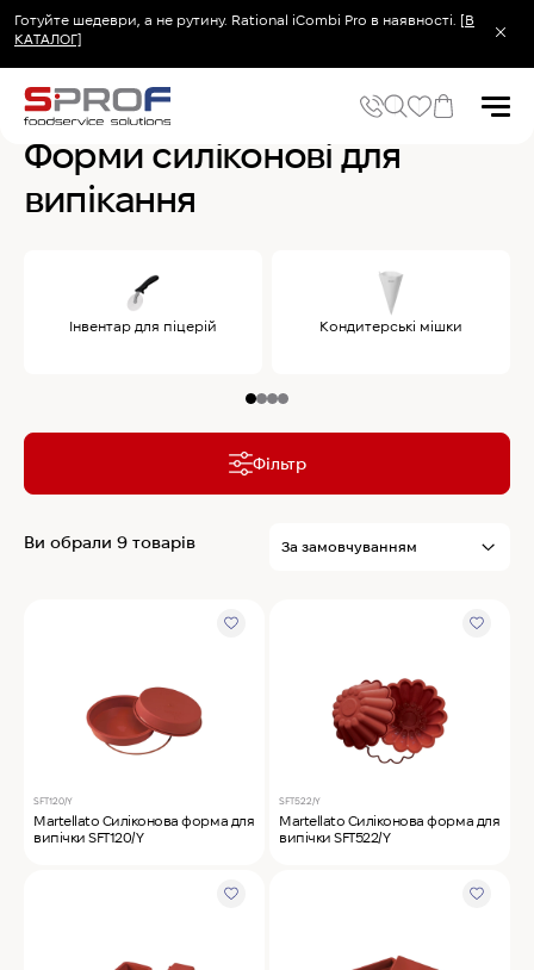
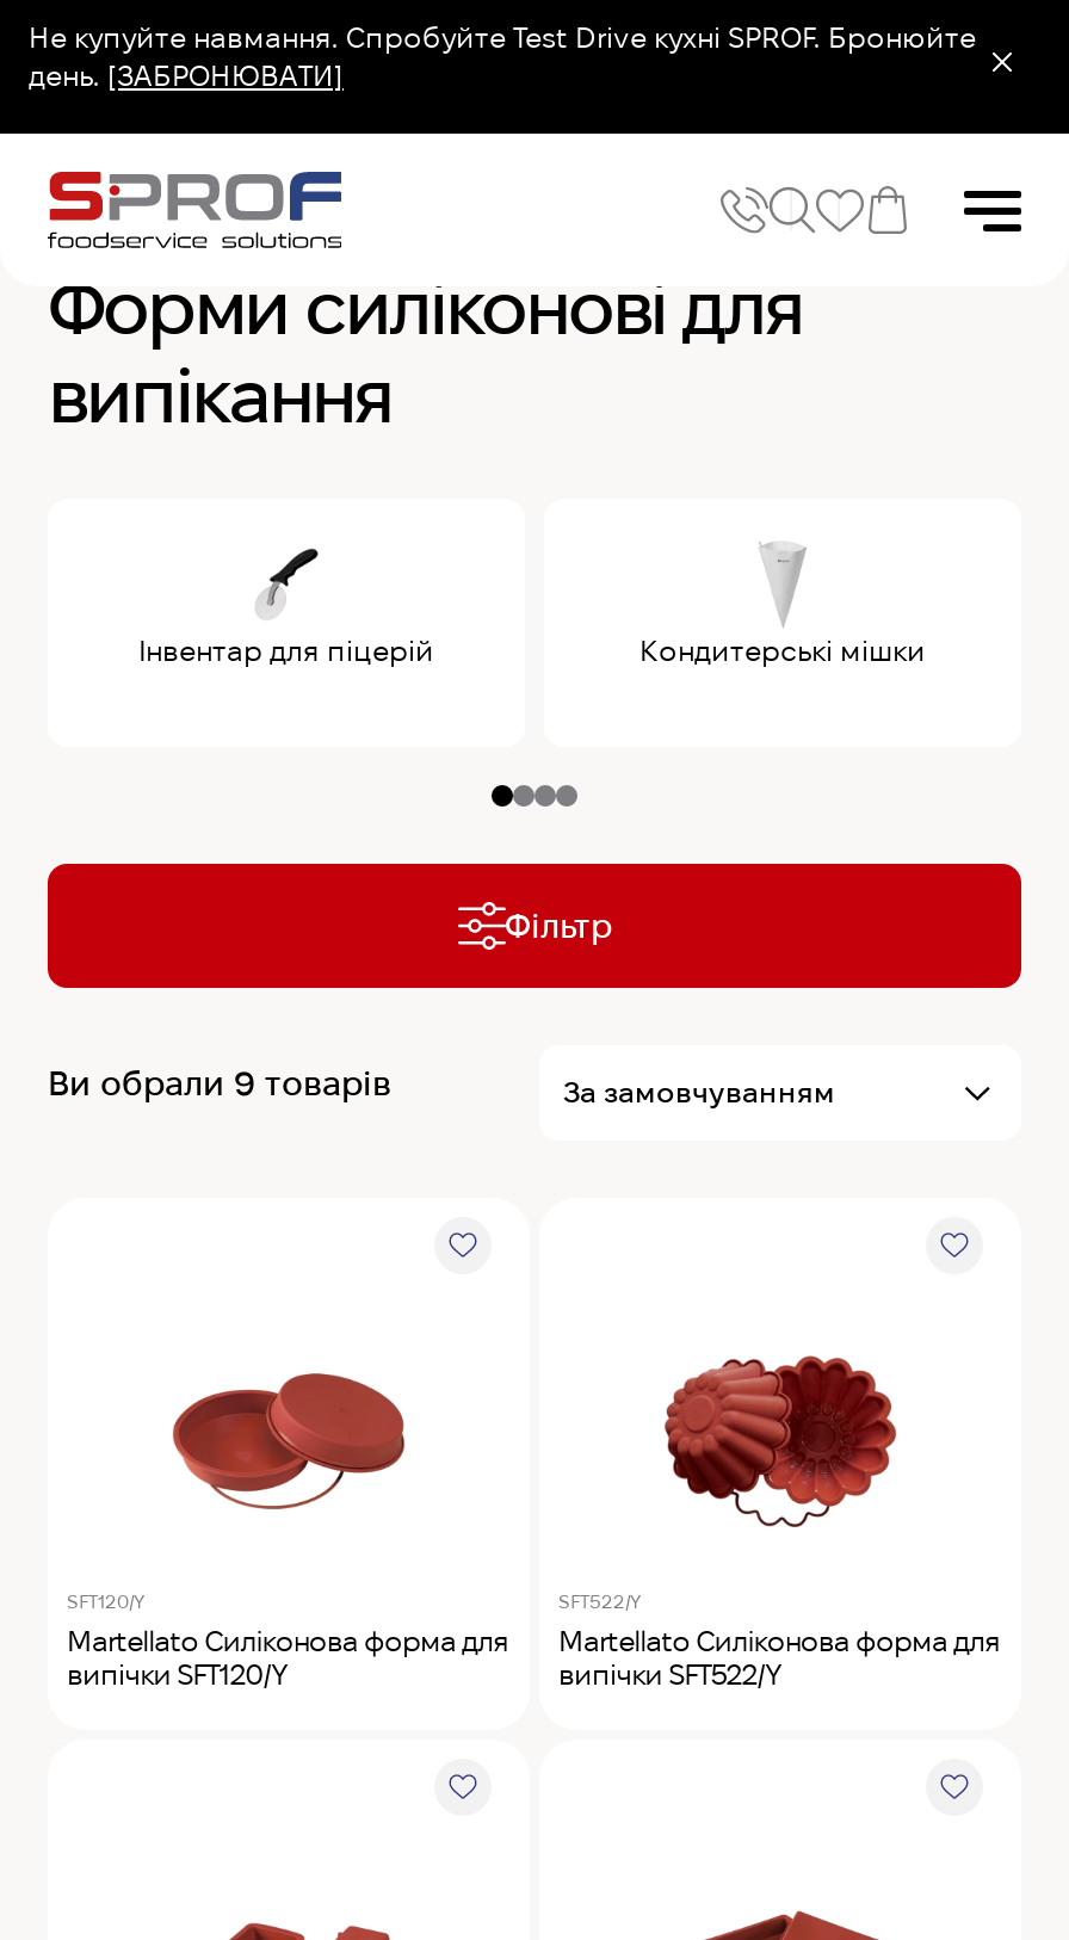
- Готуйте шедеври, а не рутину. Rational iCombi Pro в наявності. [В
- КАТАЛОГ]
+ Не купуйте навмання. Спробуйте Test Drive кухні SPROF. Бронюйте
+ день. [ЗАБРОНЮВАТИ]
